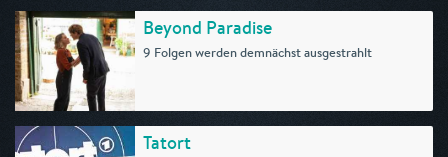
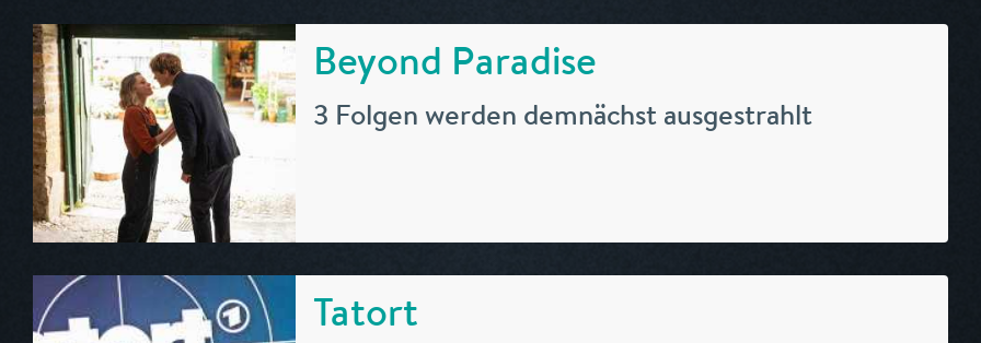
- 9 Folgen werden demnächst ausgestrahlt
+ 3 Folgen werden demnächst ausgestrahlt
